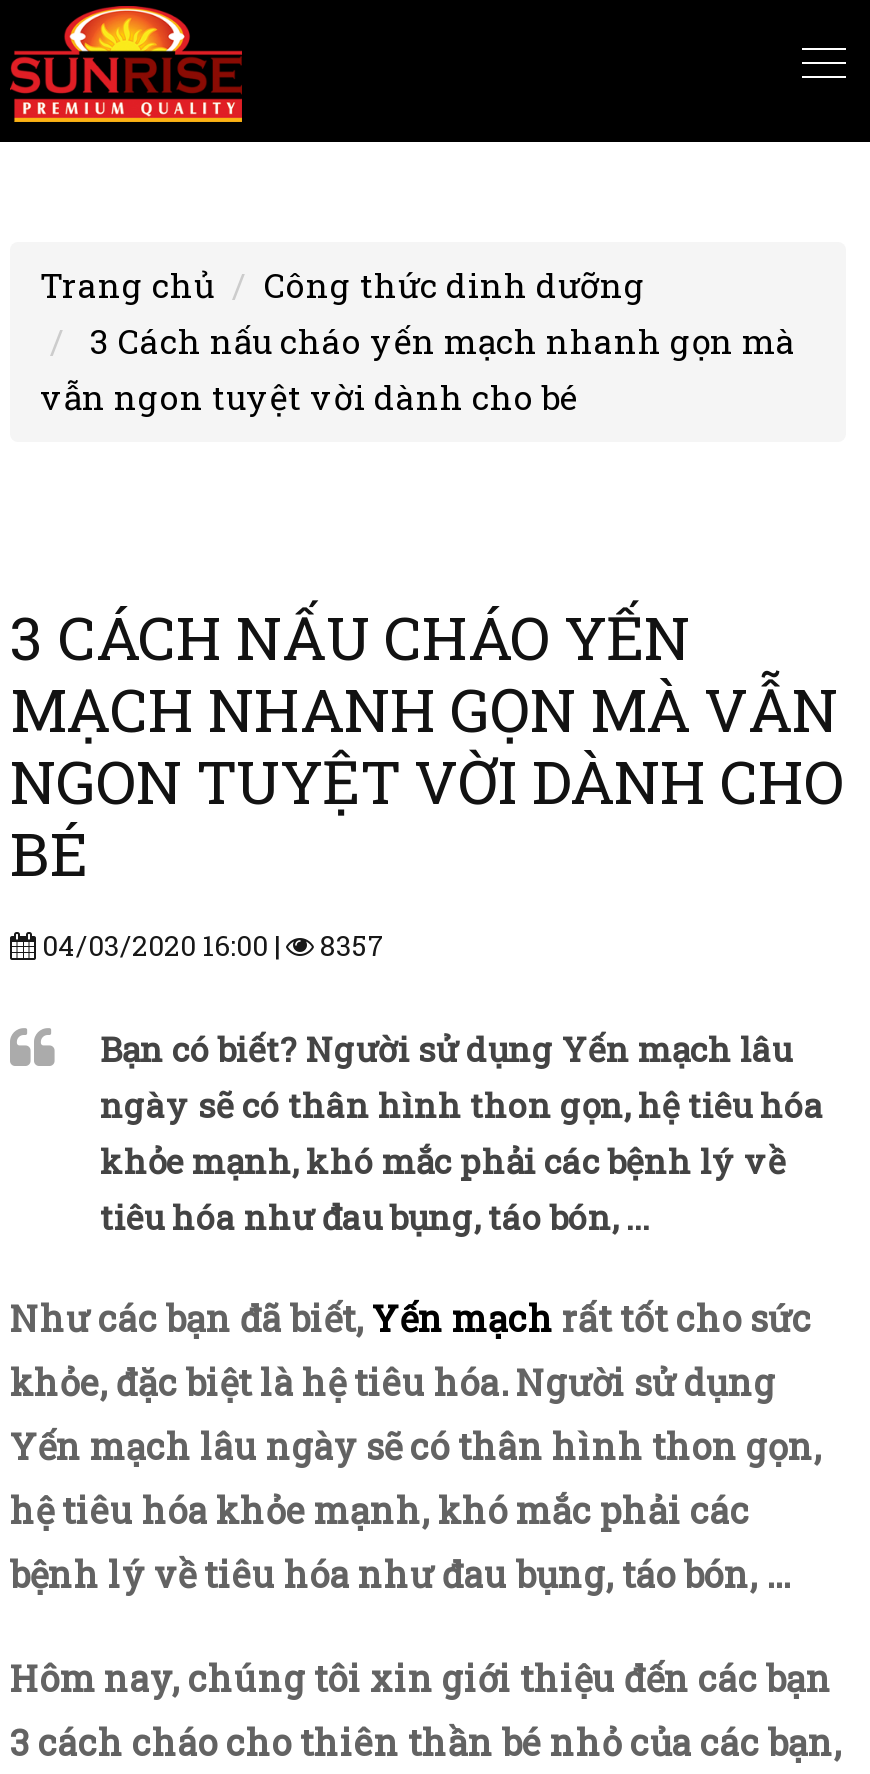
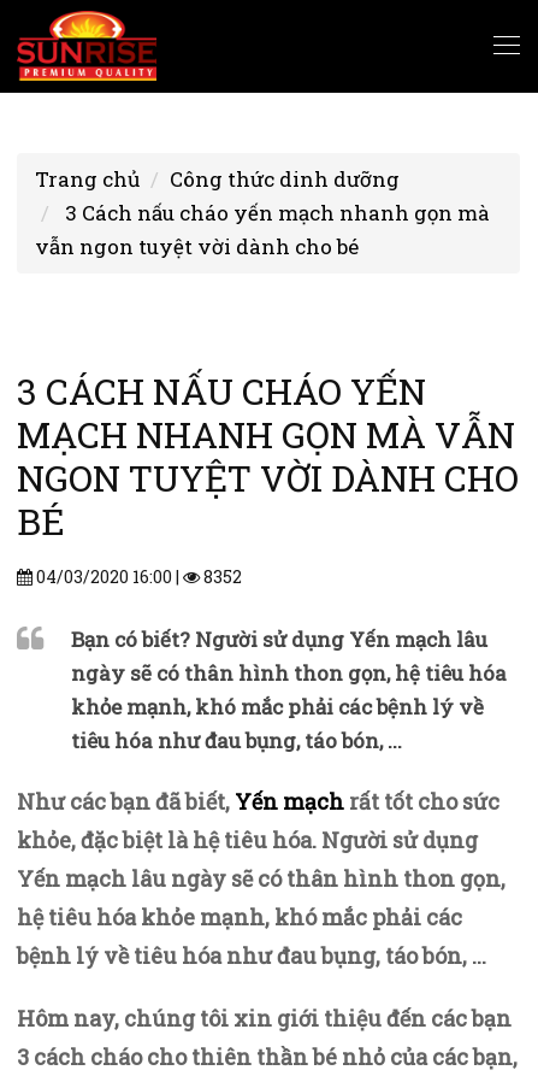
- 8357
+ 8352
